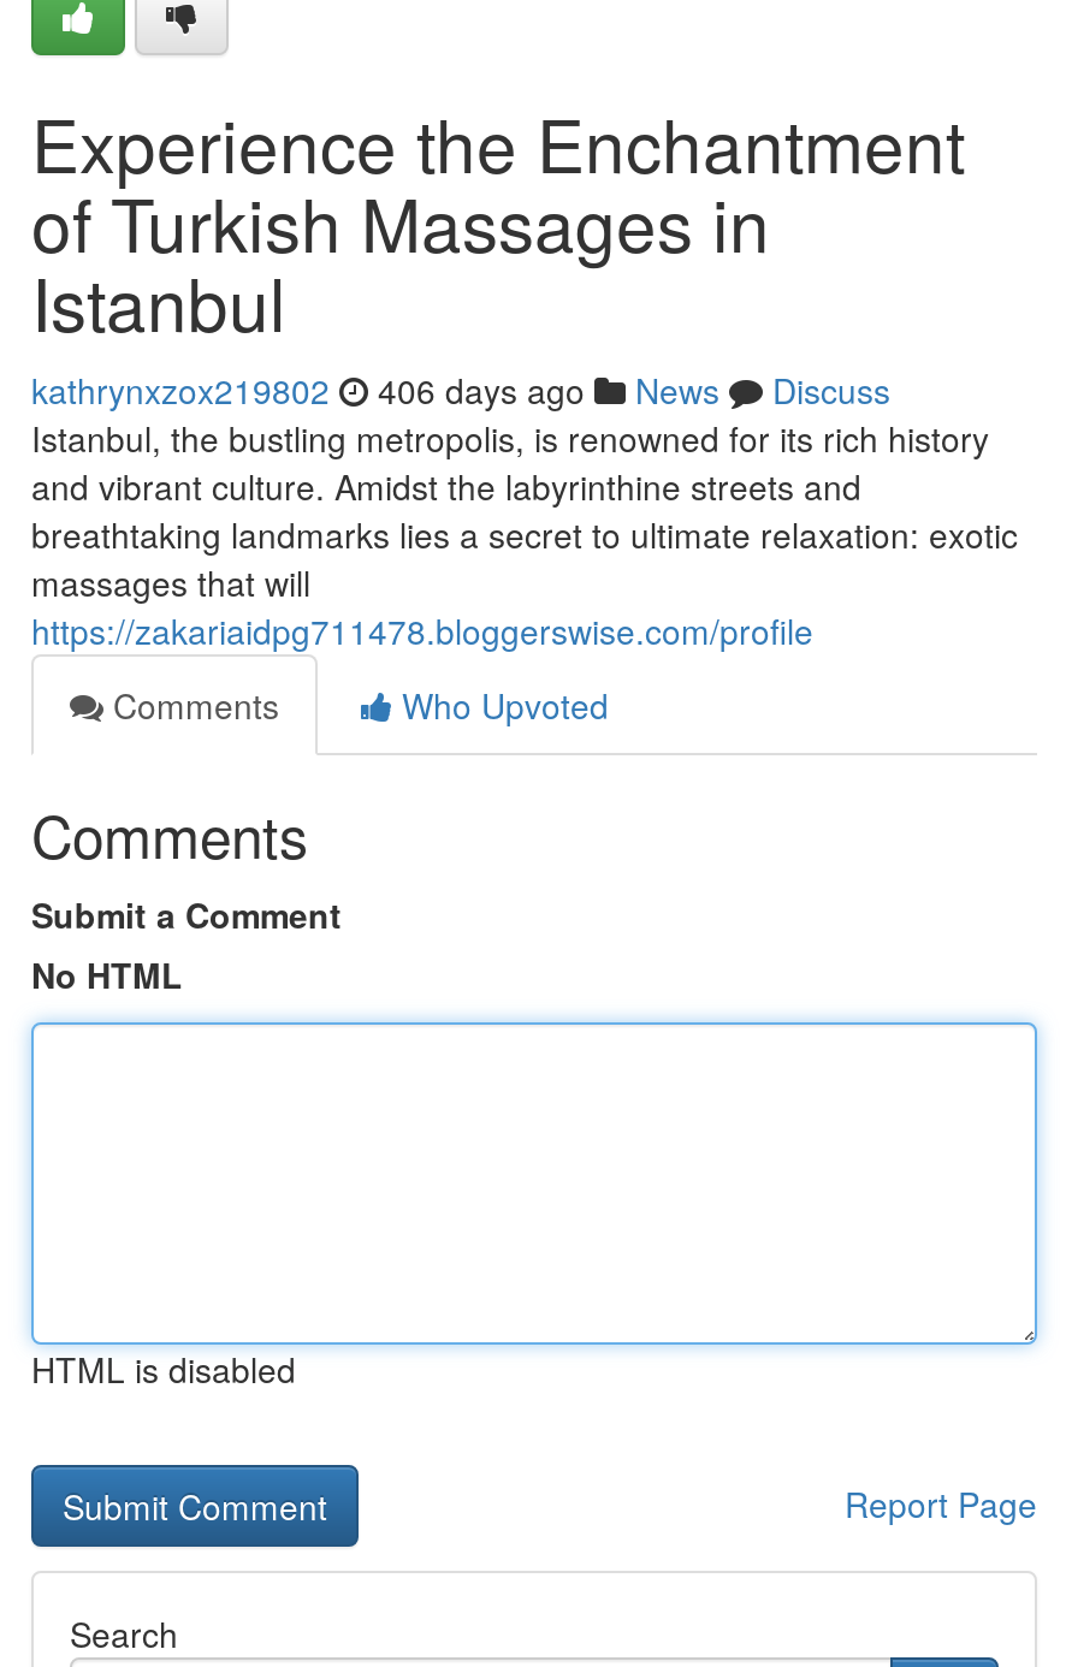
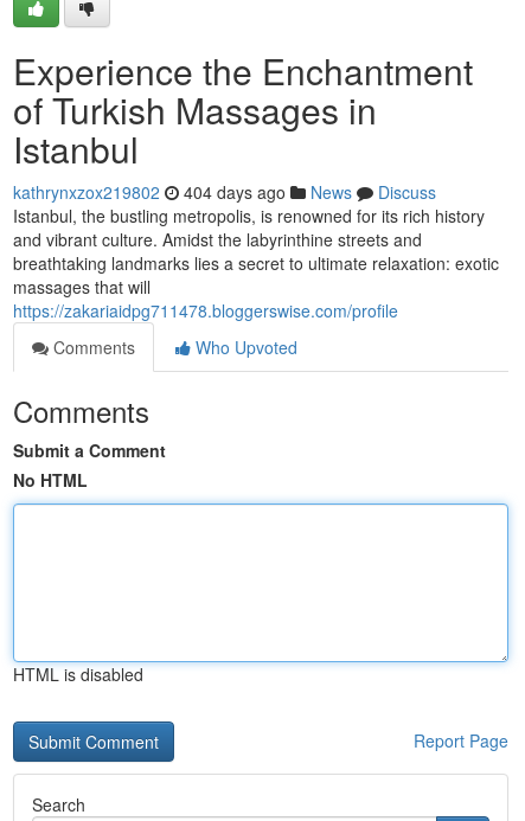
- kathrynxzox219802 406 days ago News Discuss
+ kathrynxzox219802 404 days ago News Discuss
